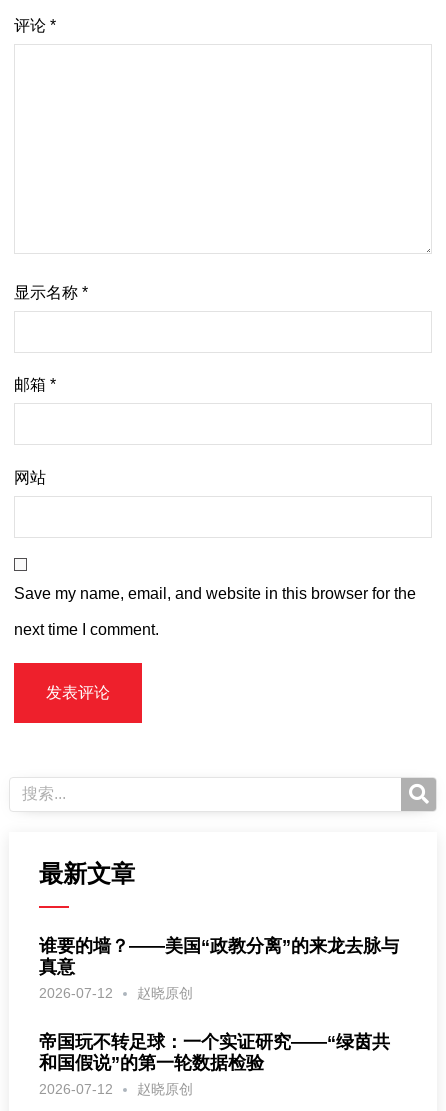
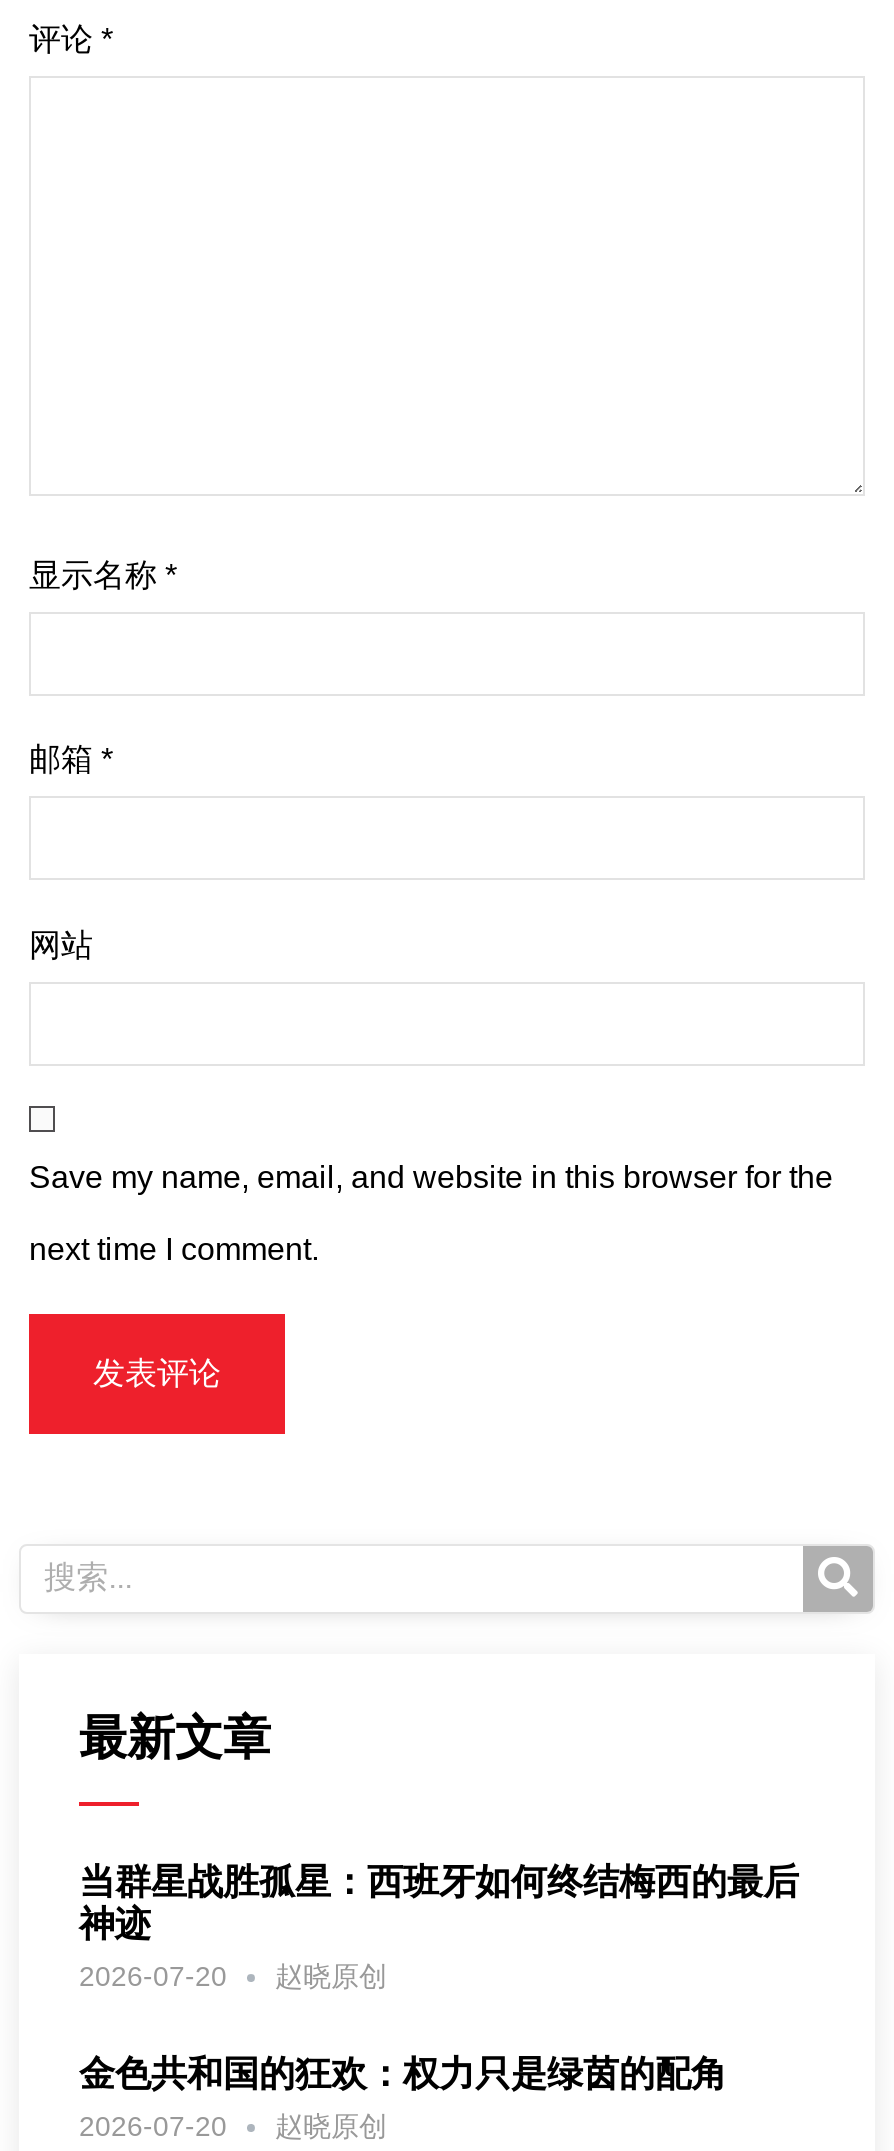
- 谁要的墙？——美国“政教分离”的来龙去脉与
- 真意
- 2026-07-12
+ 当群星战胜孤星：西班牙如何终结梅西的最后
+ 神迹
+ 2026-07-20

- 帝国玩不转足球：一个实证研究——“绿茵共
- 和国假说”的第一轮数据检验
- 2026-07-12
+ 金色共和国的狂欢：权力只是绿茵的配角
+ 2026-07-20
